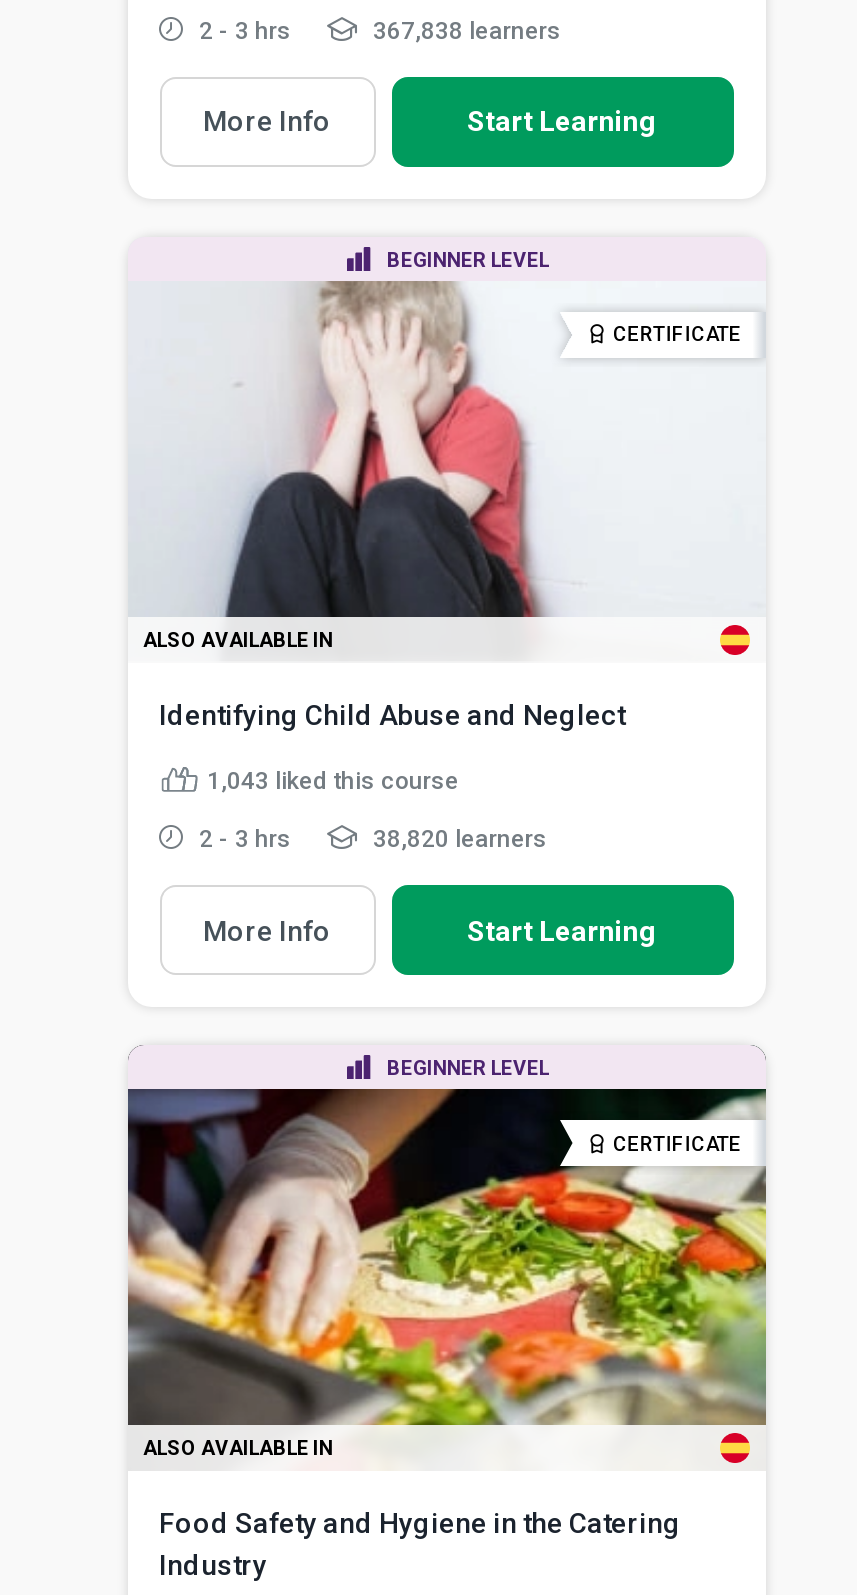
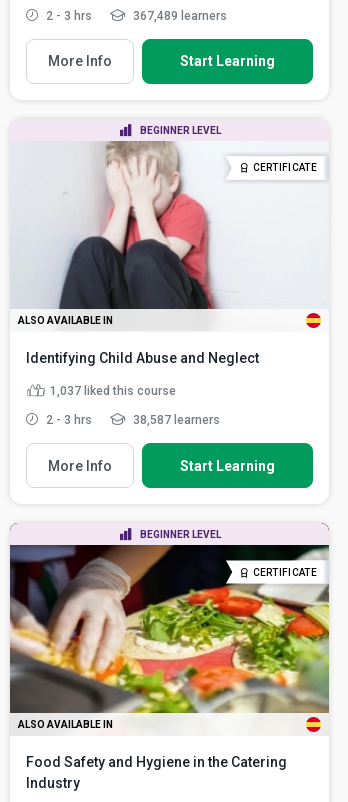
- 367,838 learners
+ 367,489 learners

- 1,043 liked this course
+ 1,037 liked this course

- 38,820 learners
+ 38,587 learners
